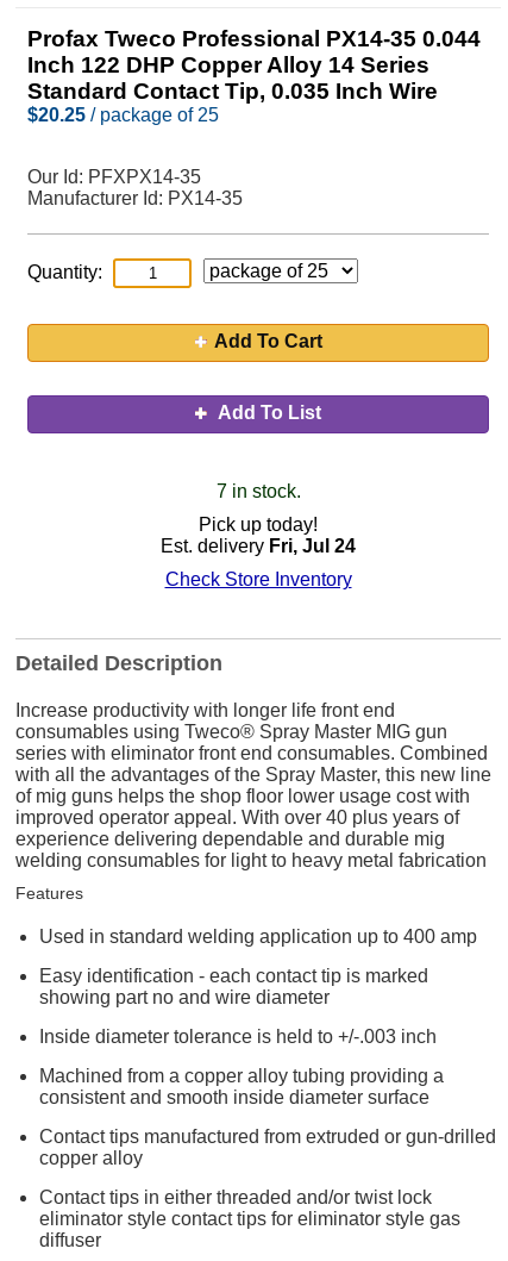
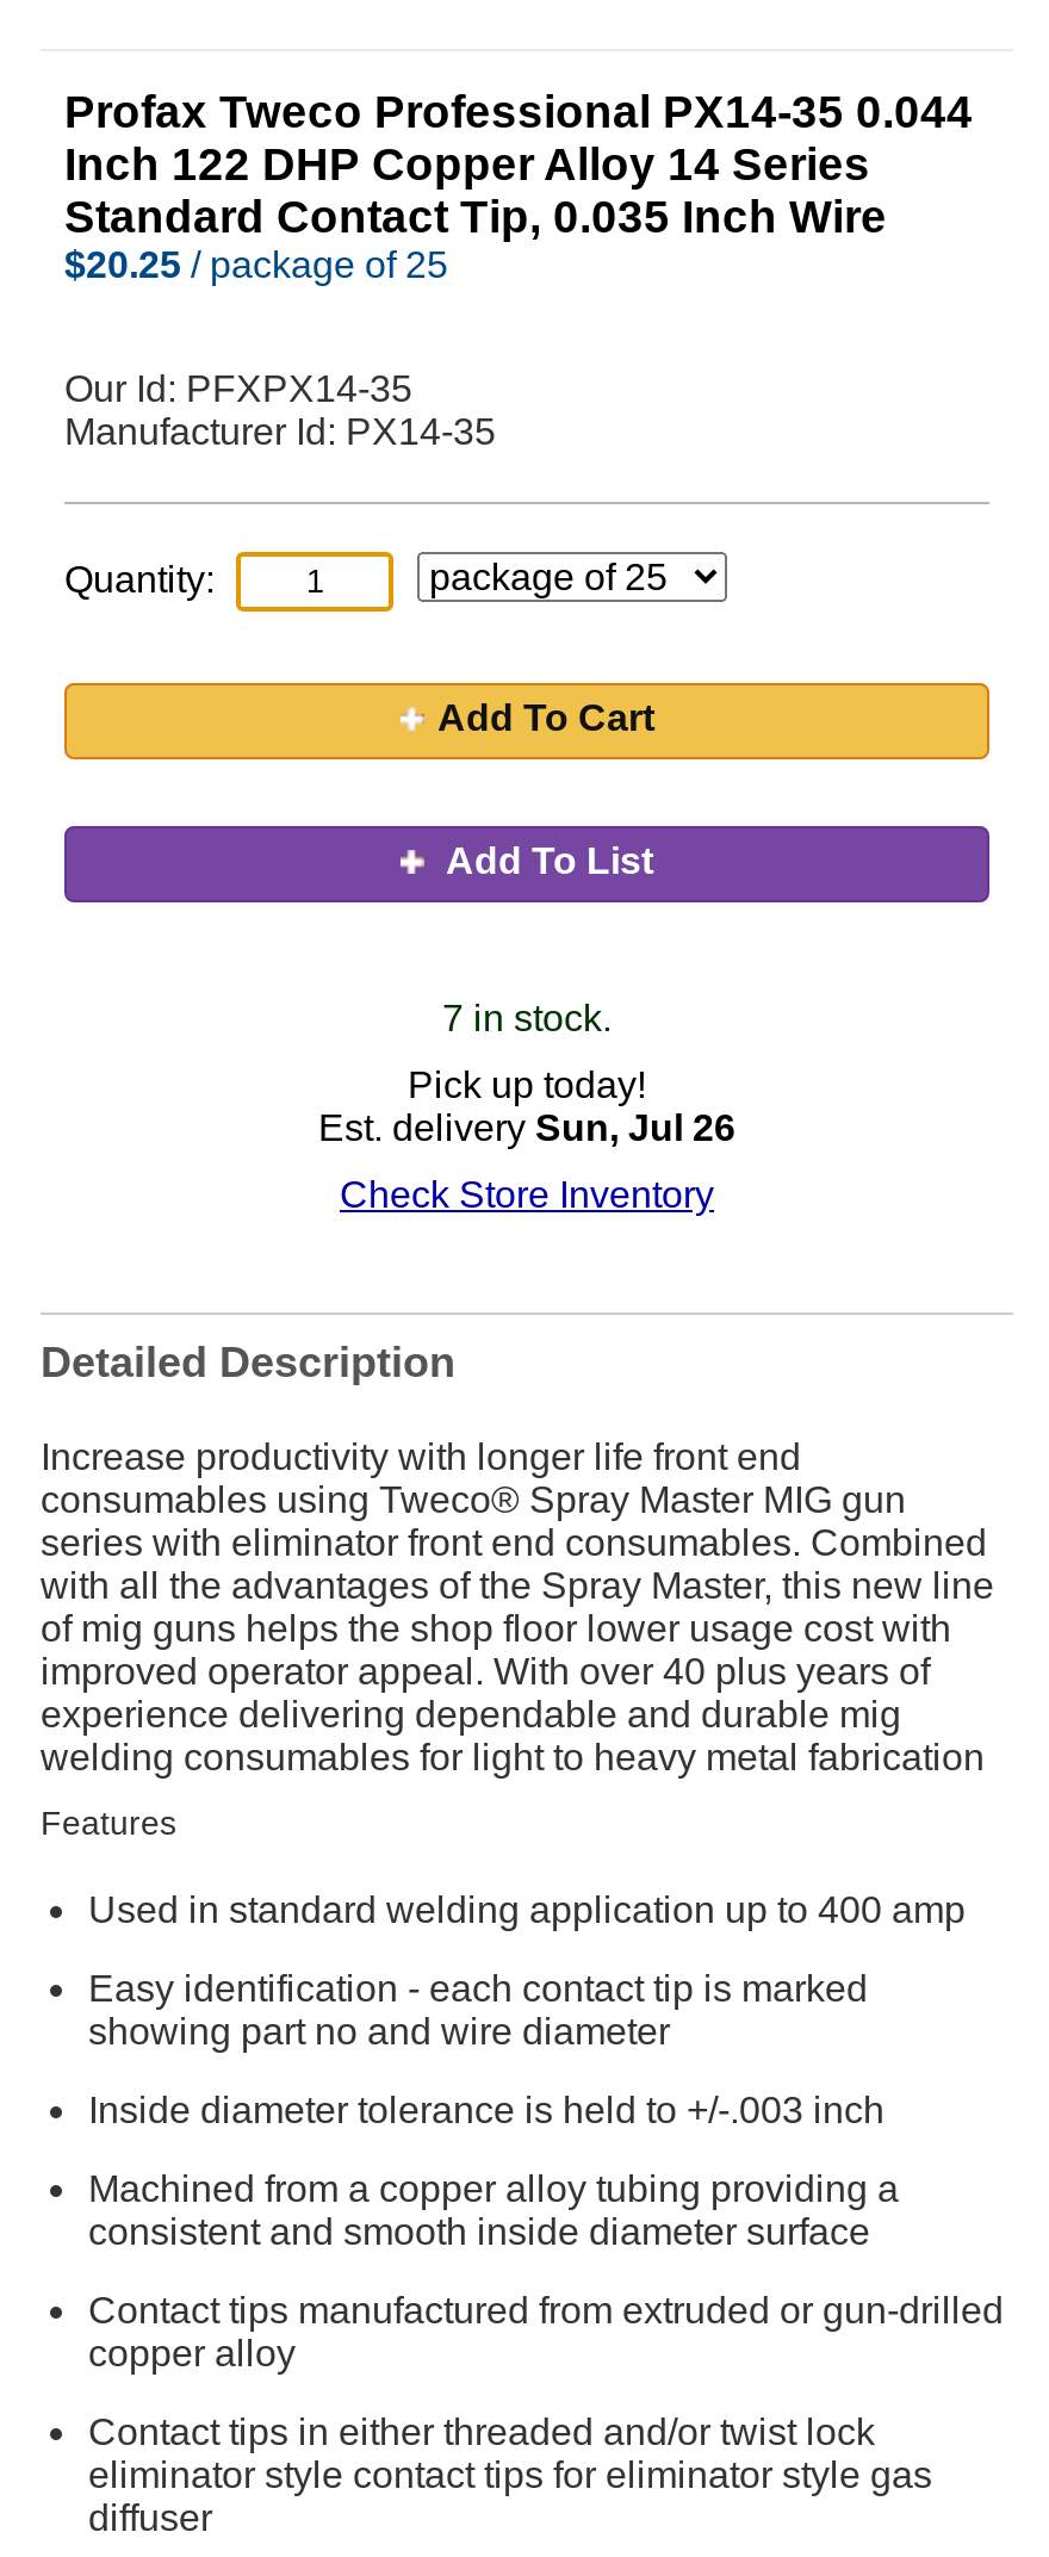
- Est. delivery Fri, Jul 24
+ Est. delivery Sun, Jul 26
